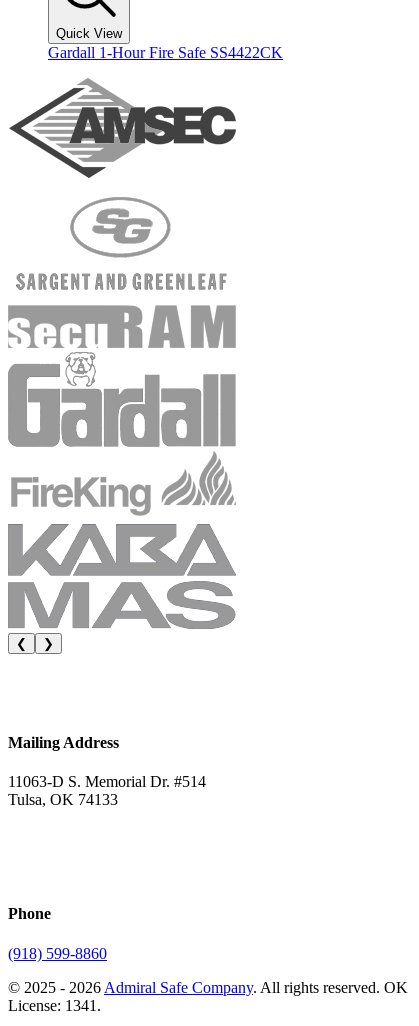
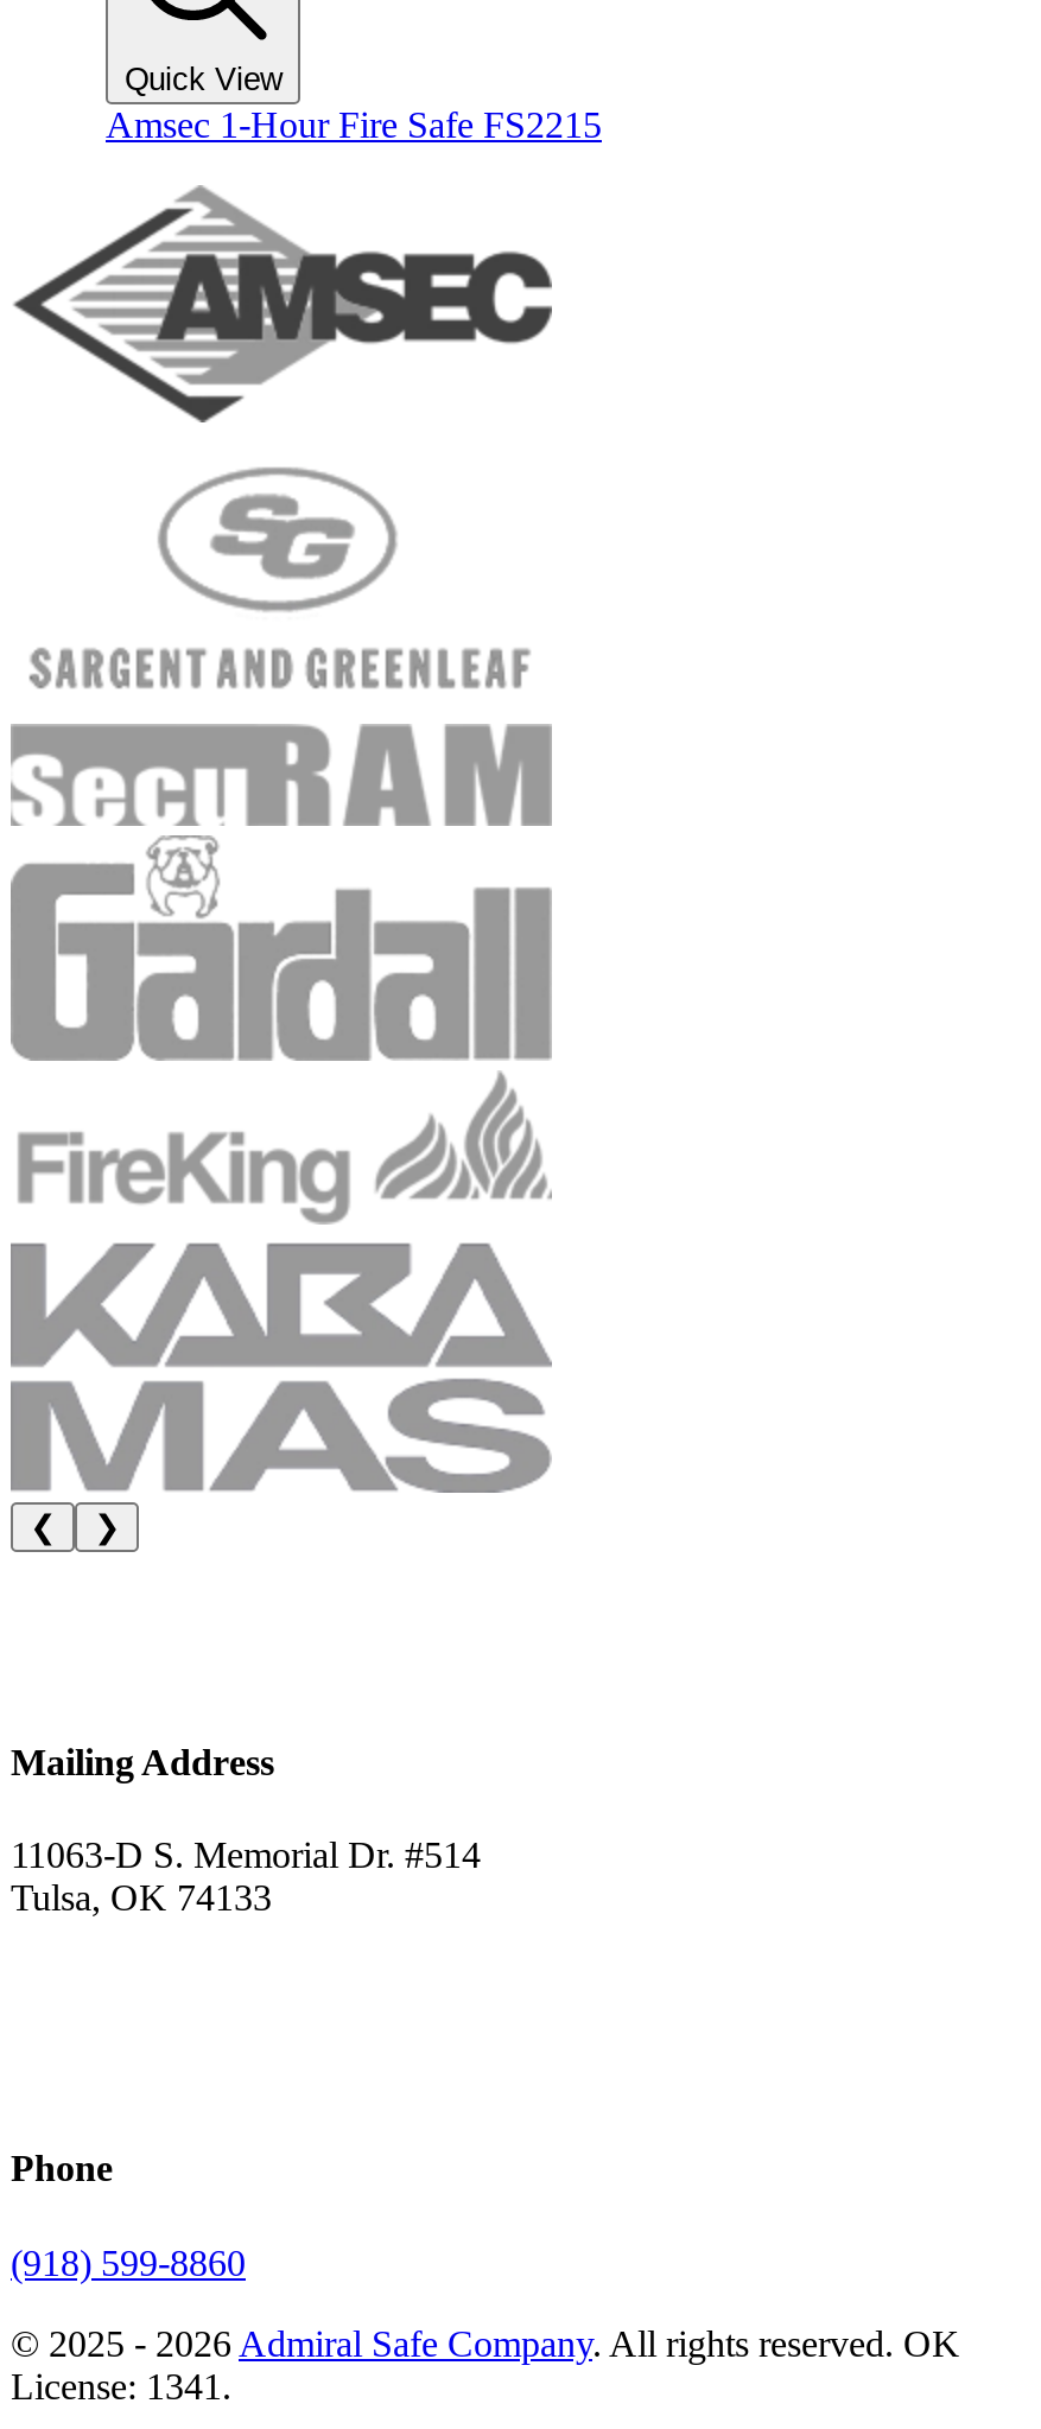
- Gardall 1-Hour Fire Safe SS4422CK
+ Amsec 1-Hour Fire Safe FS2215
